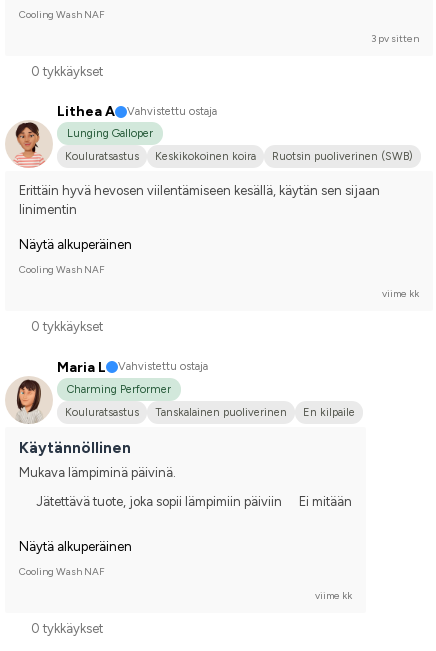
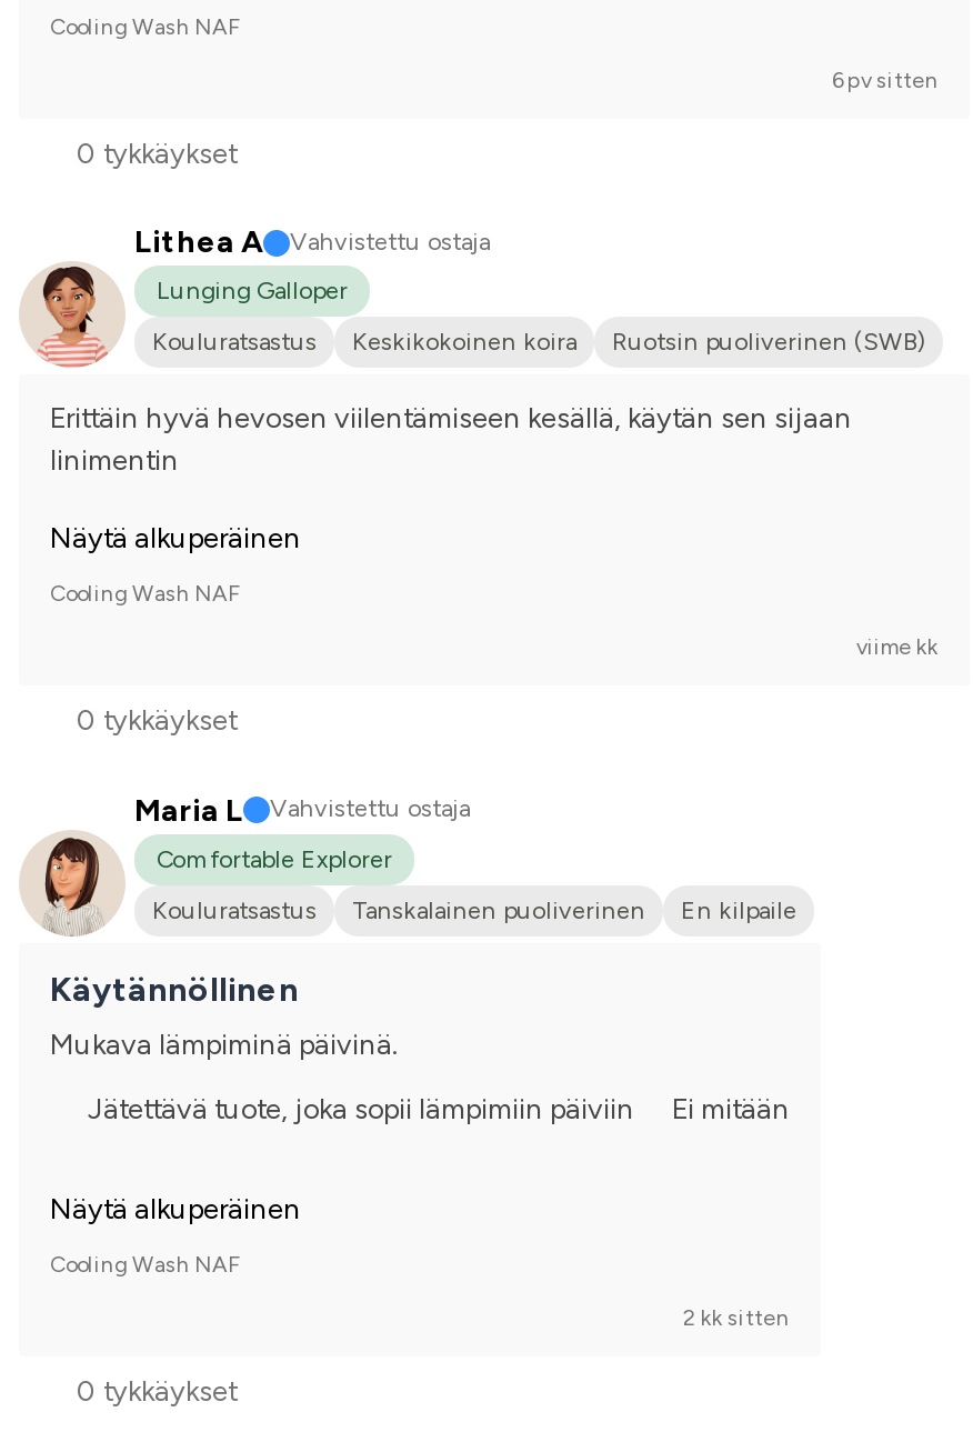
- 3 pv sitten
+ 6 pv sitten

- Charming Performer
+ Comfortable Explorer

- viime kk
+ 2 kk sitten
